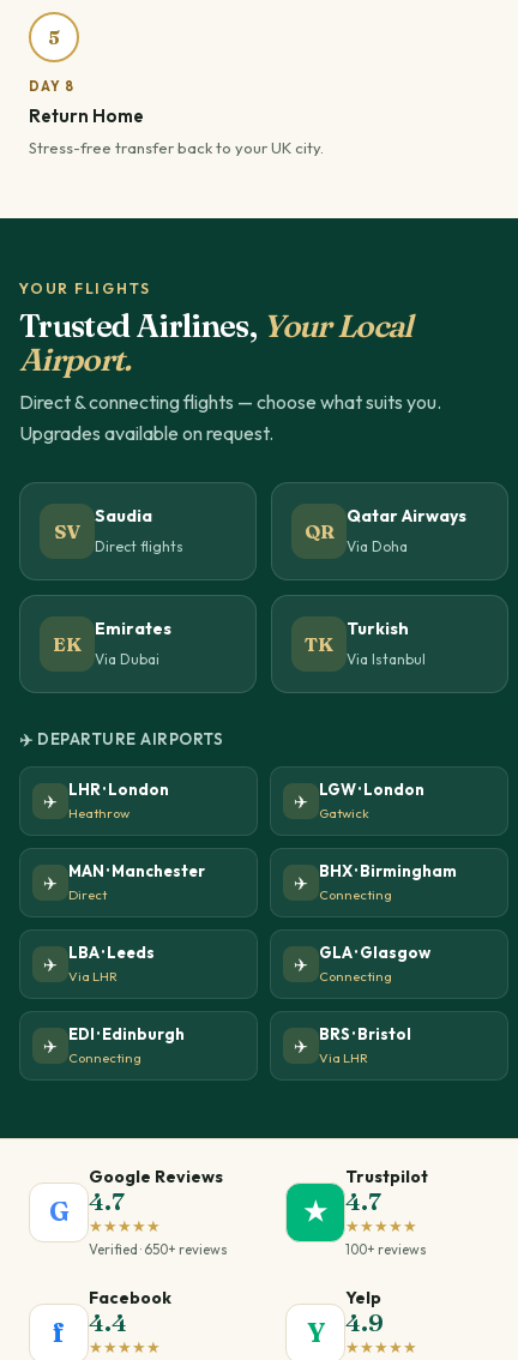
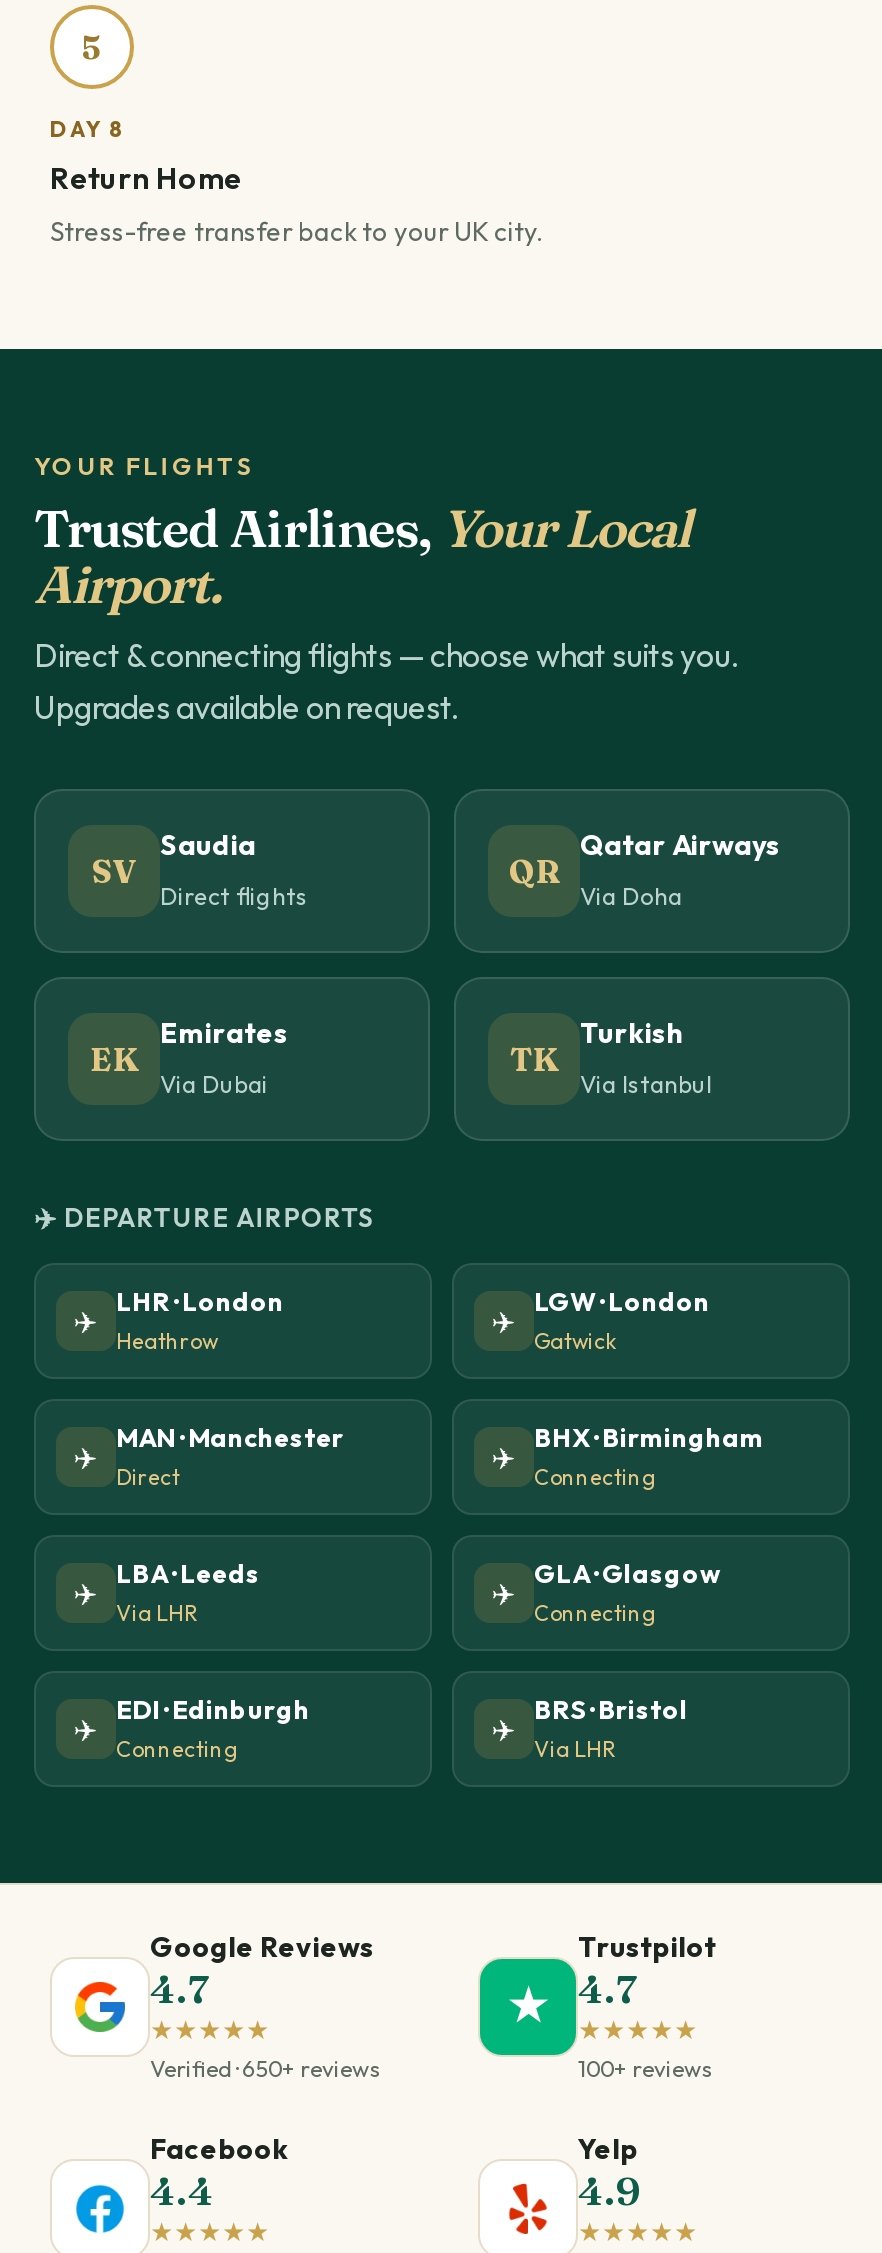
- G

- f

- Y
